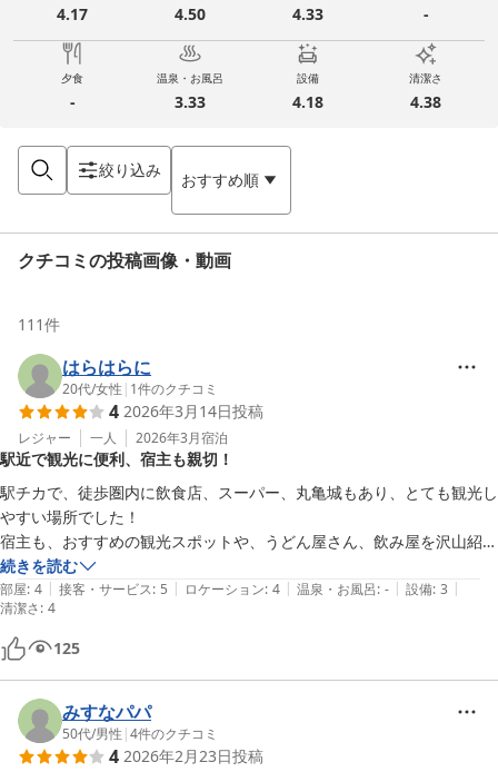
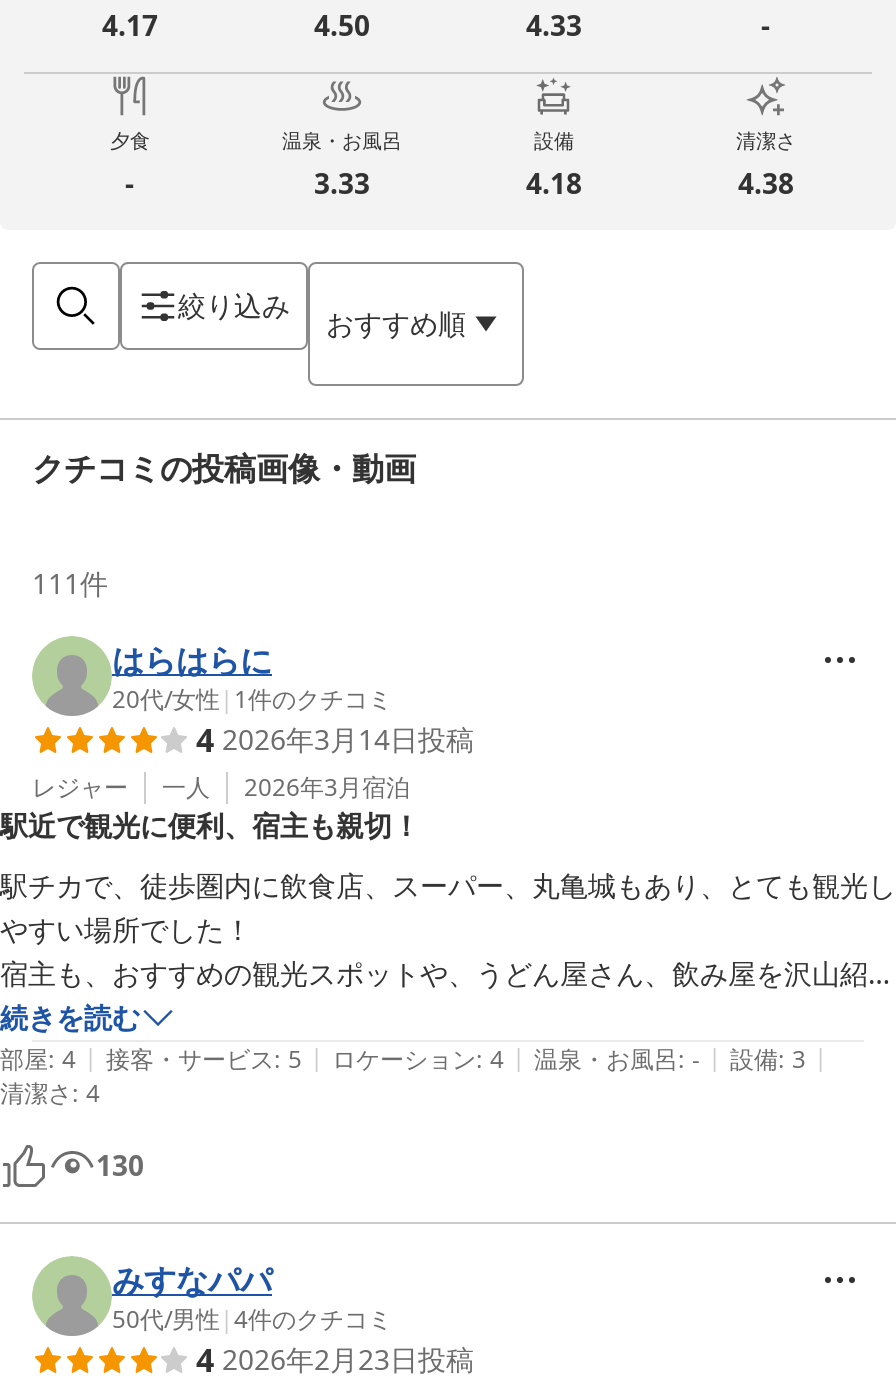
- 125
+ 130
